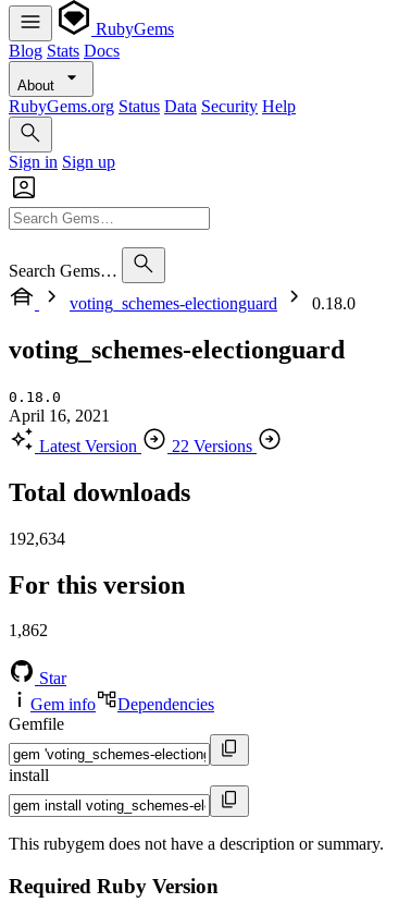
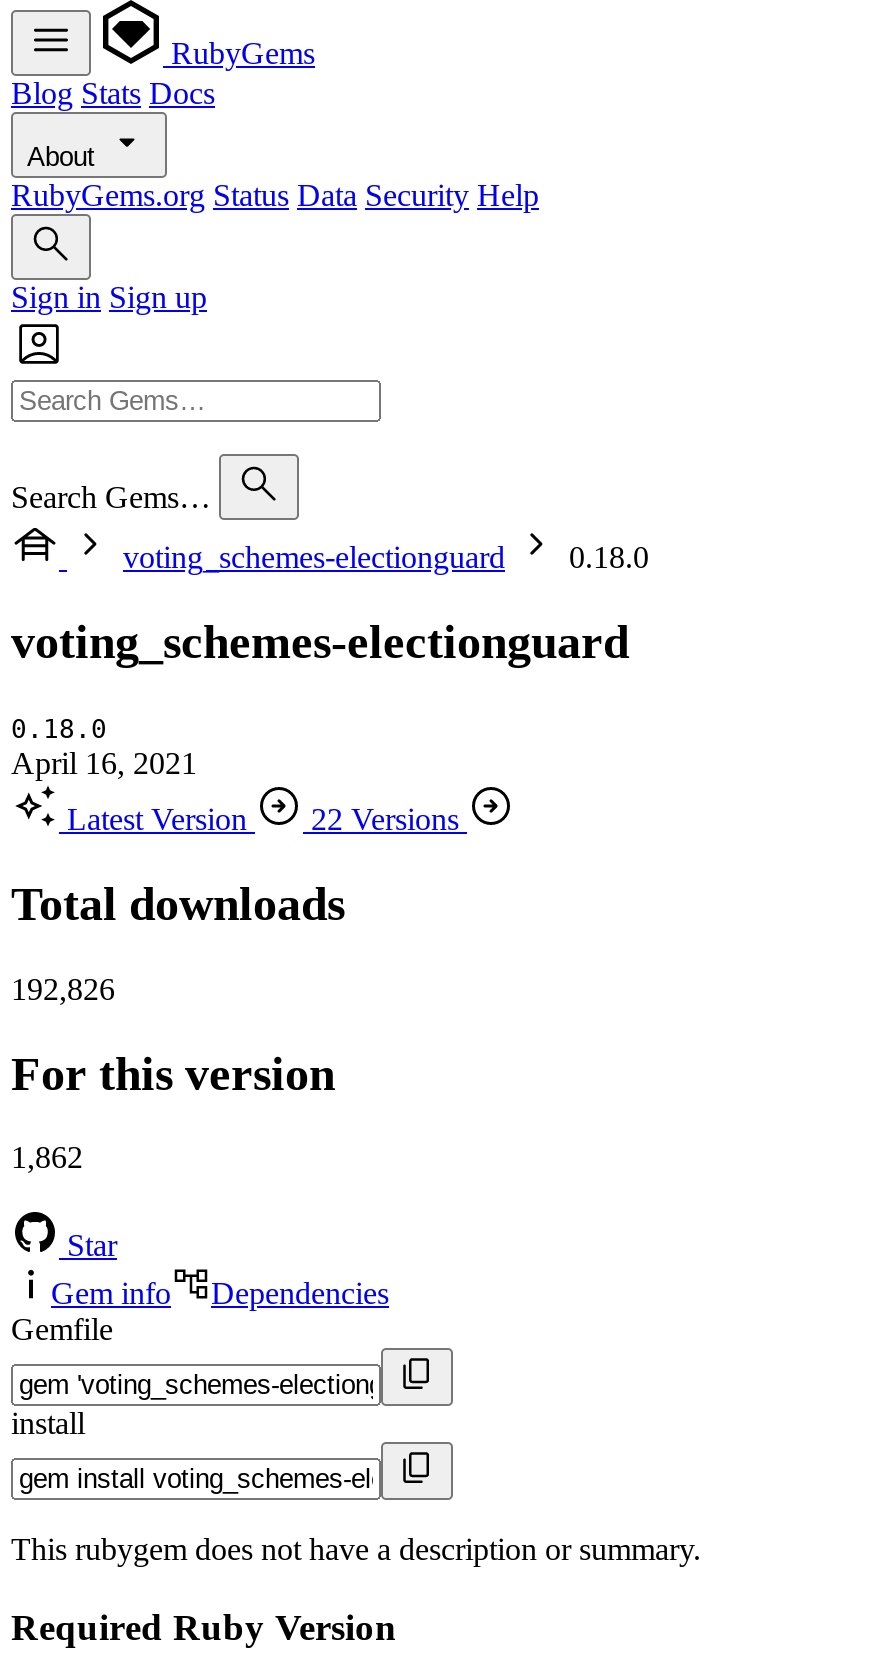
- 192,634
+ 192,826
